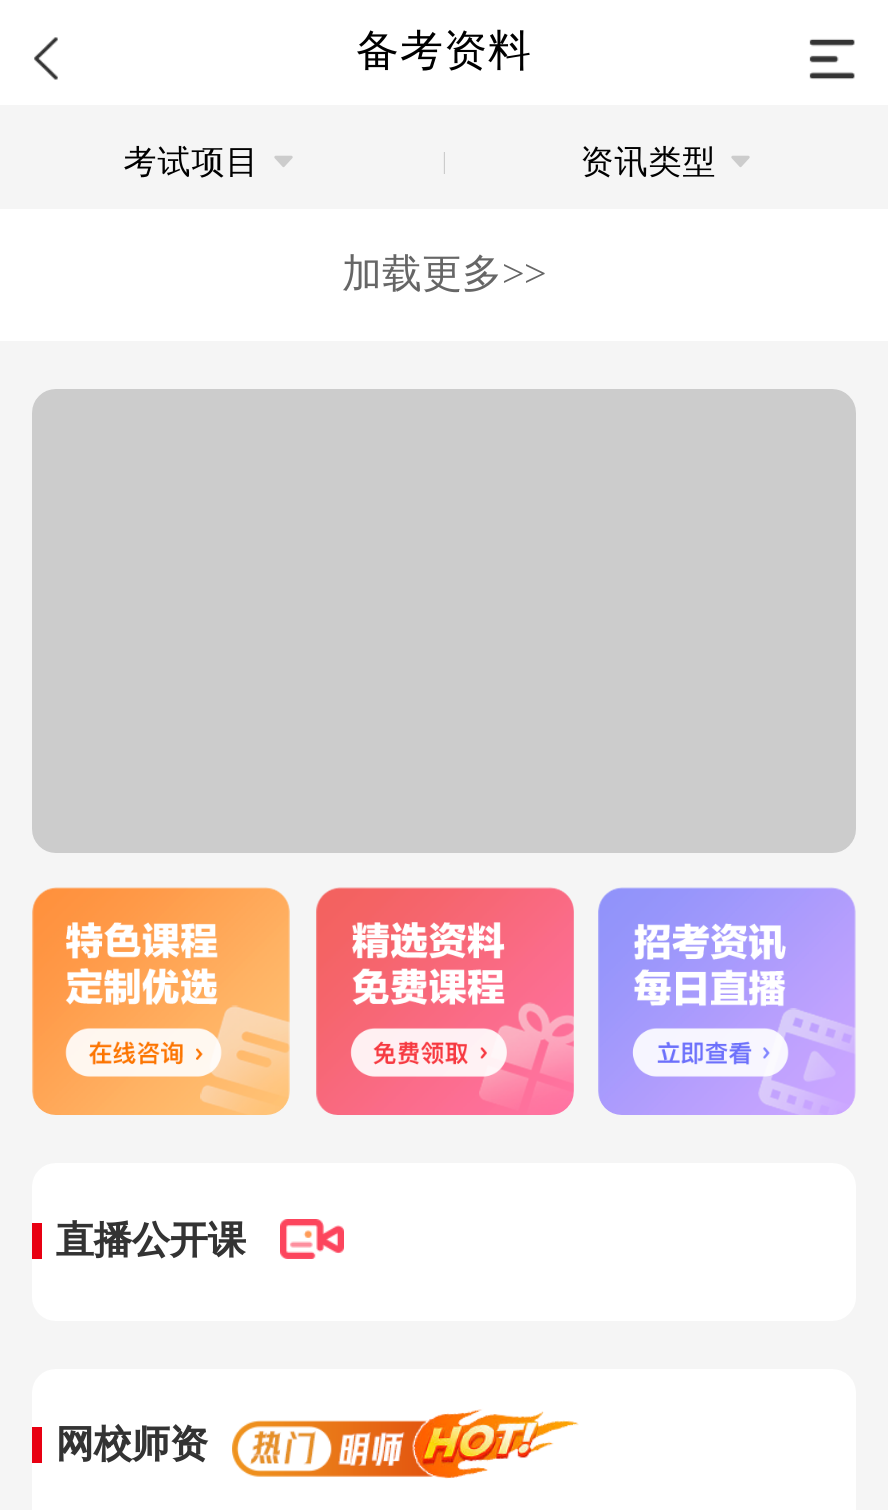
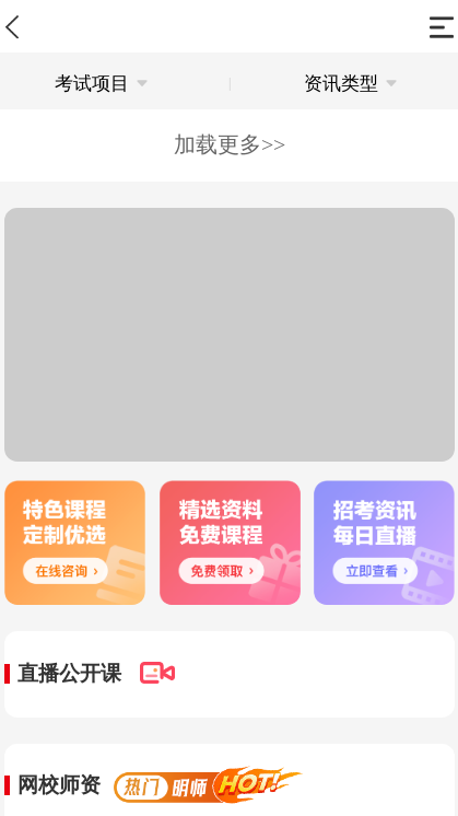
- 备考资料
